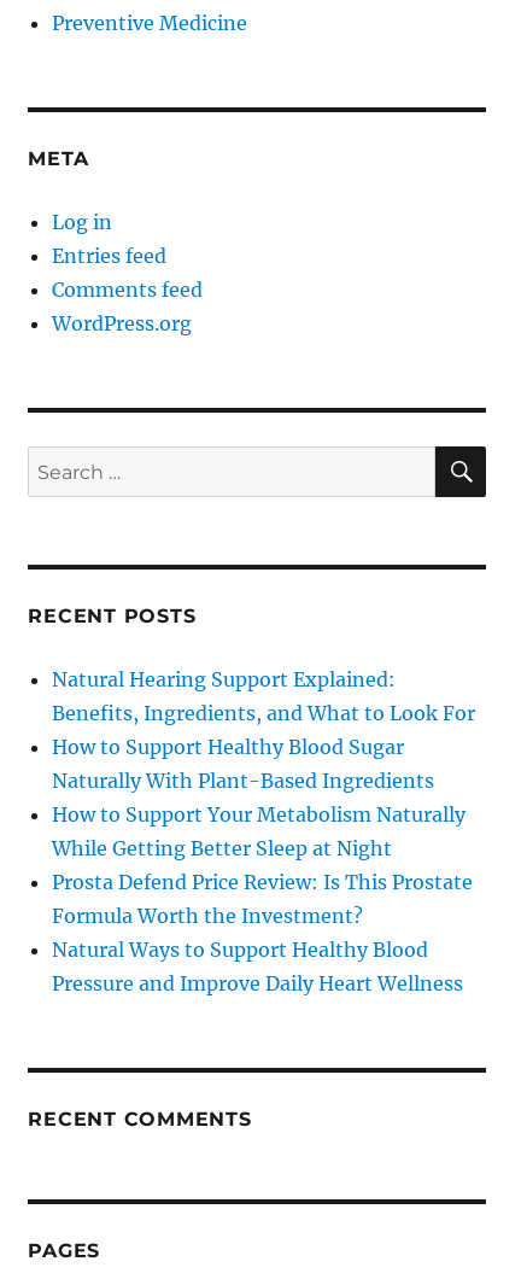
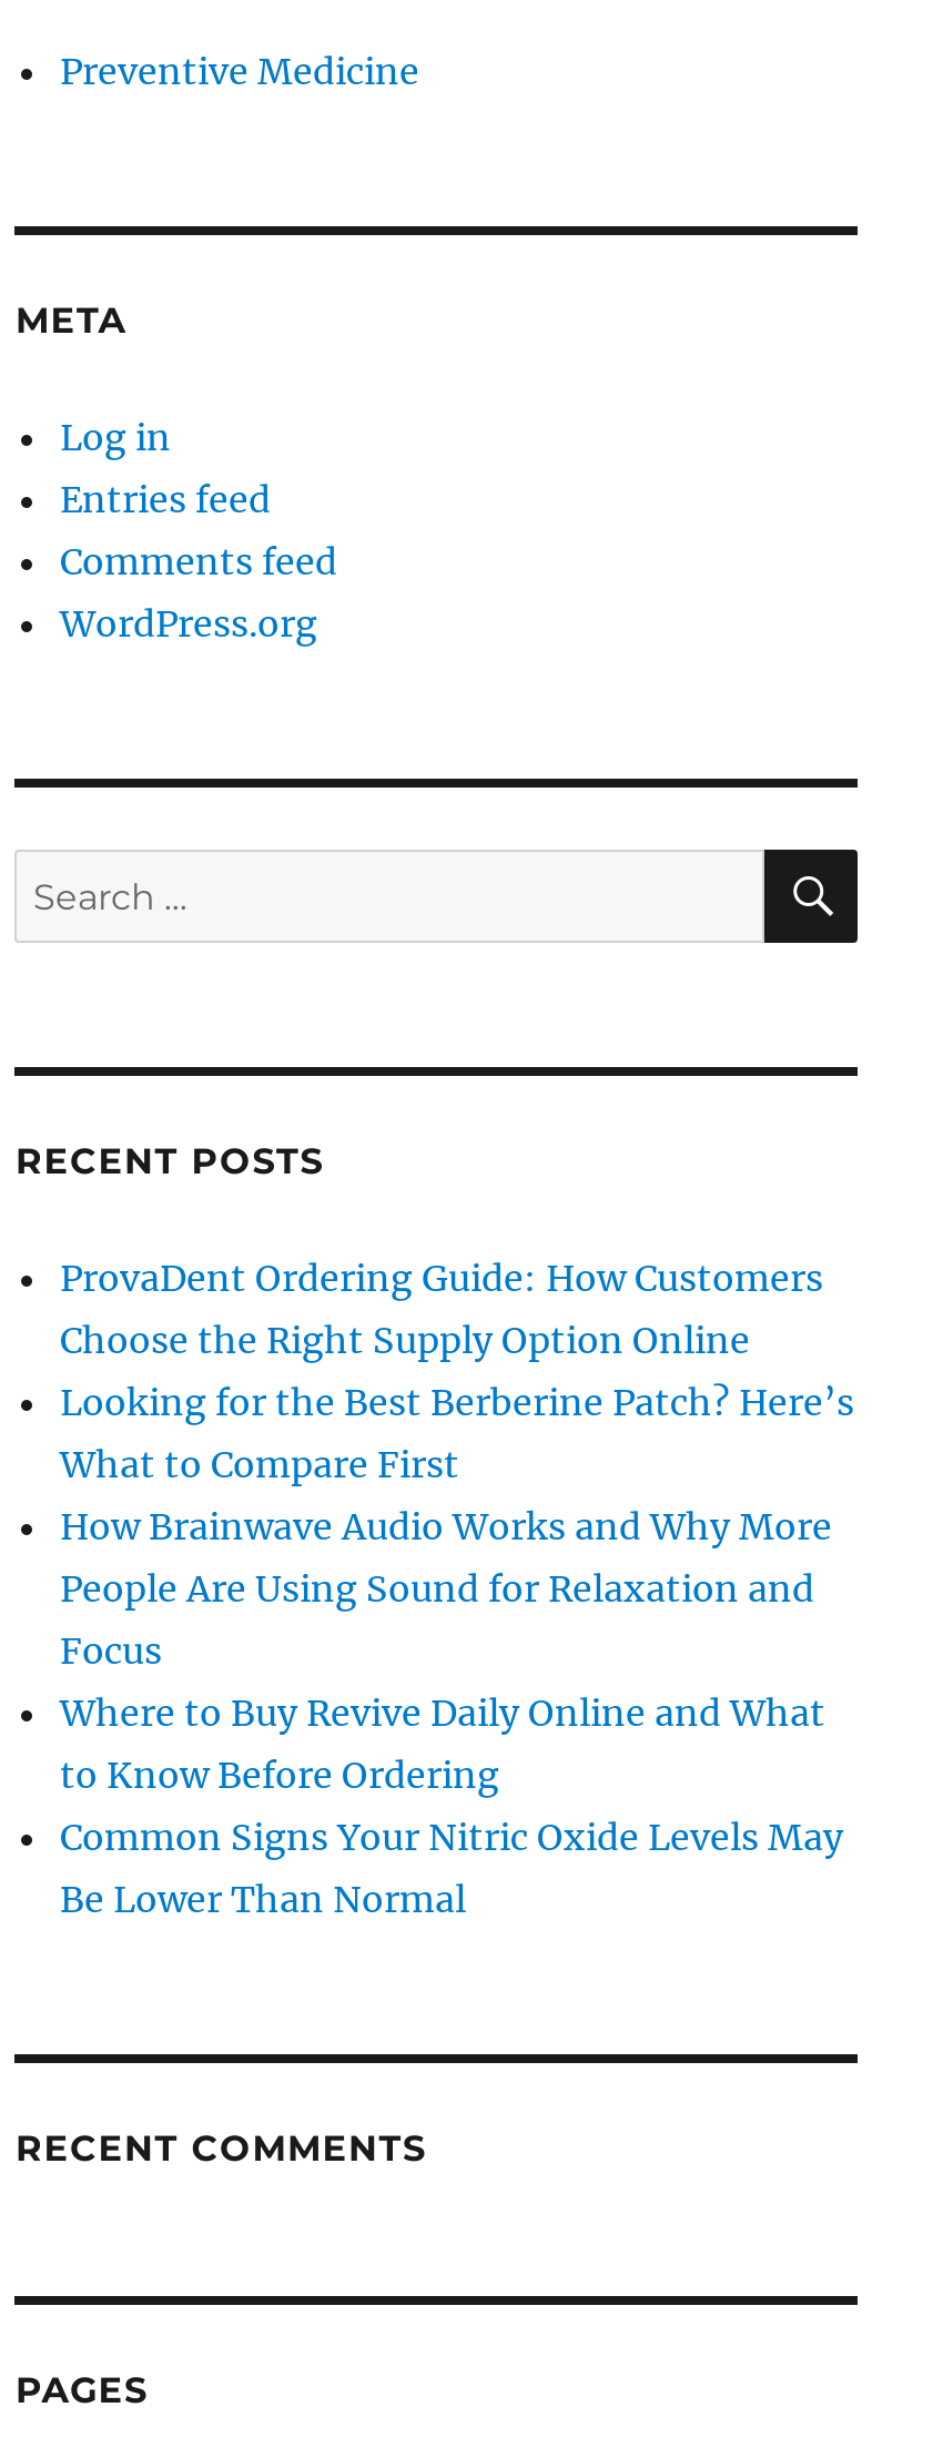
- Natural Hearing Support Explained:
- Benefits, Ingredients, and What to Look For
- How to Support Healthy Blood Sugar
- Naturally With Plant-Based Ingredients
- How to Support Your Metabolism Naturally
- While Getting Better Sleep at Night
- Prosta Defend Price Review: Is This Prostate
- Formula Worth the Investment?
- Natural Ways to Support Healthy Blood
- Pressure and Improve Daily Heart Wellness
+ ProvaDent Ordering Guide: How Customers
+ Choose the Right Supply Option Online
+ Looking for the Best Berberine Patch? Here’s
+ What to Compare First
+ How Brainwave Audio Works and Why More
+ People Are Using Sound for Relaxation and
+ Focus
+ Where to Buy Revive Daily Online and What
+ to Know Before Ordering
+ Common Signs Your Nitric Oxide Levels May
+ Be Lower Than Normal
